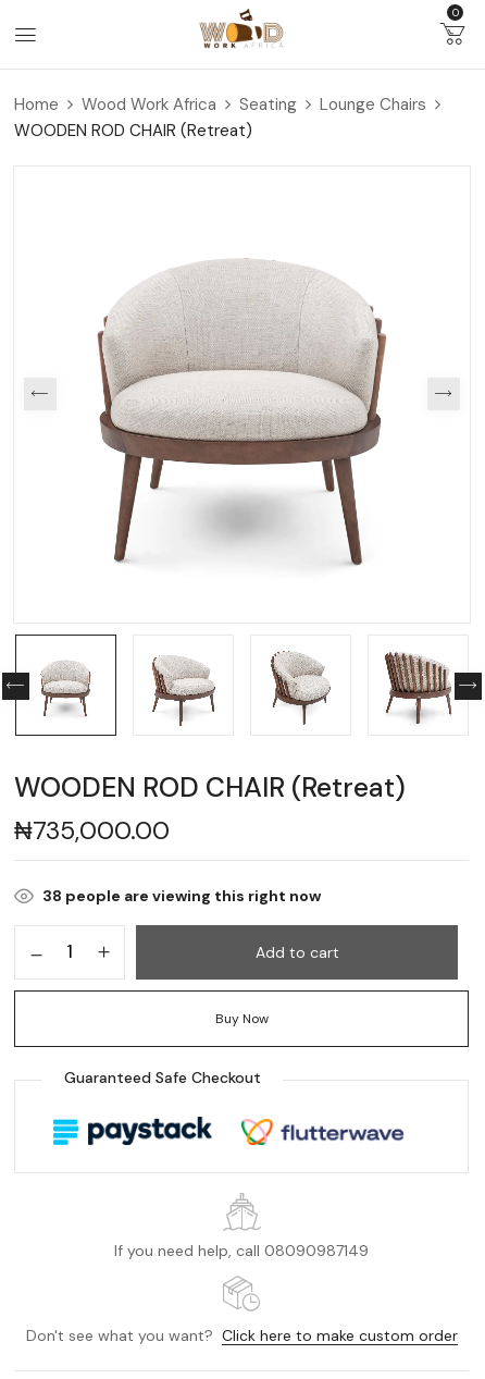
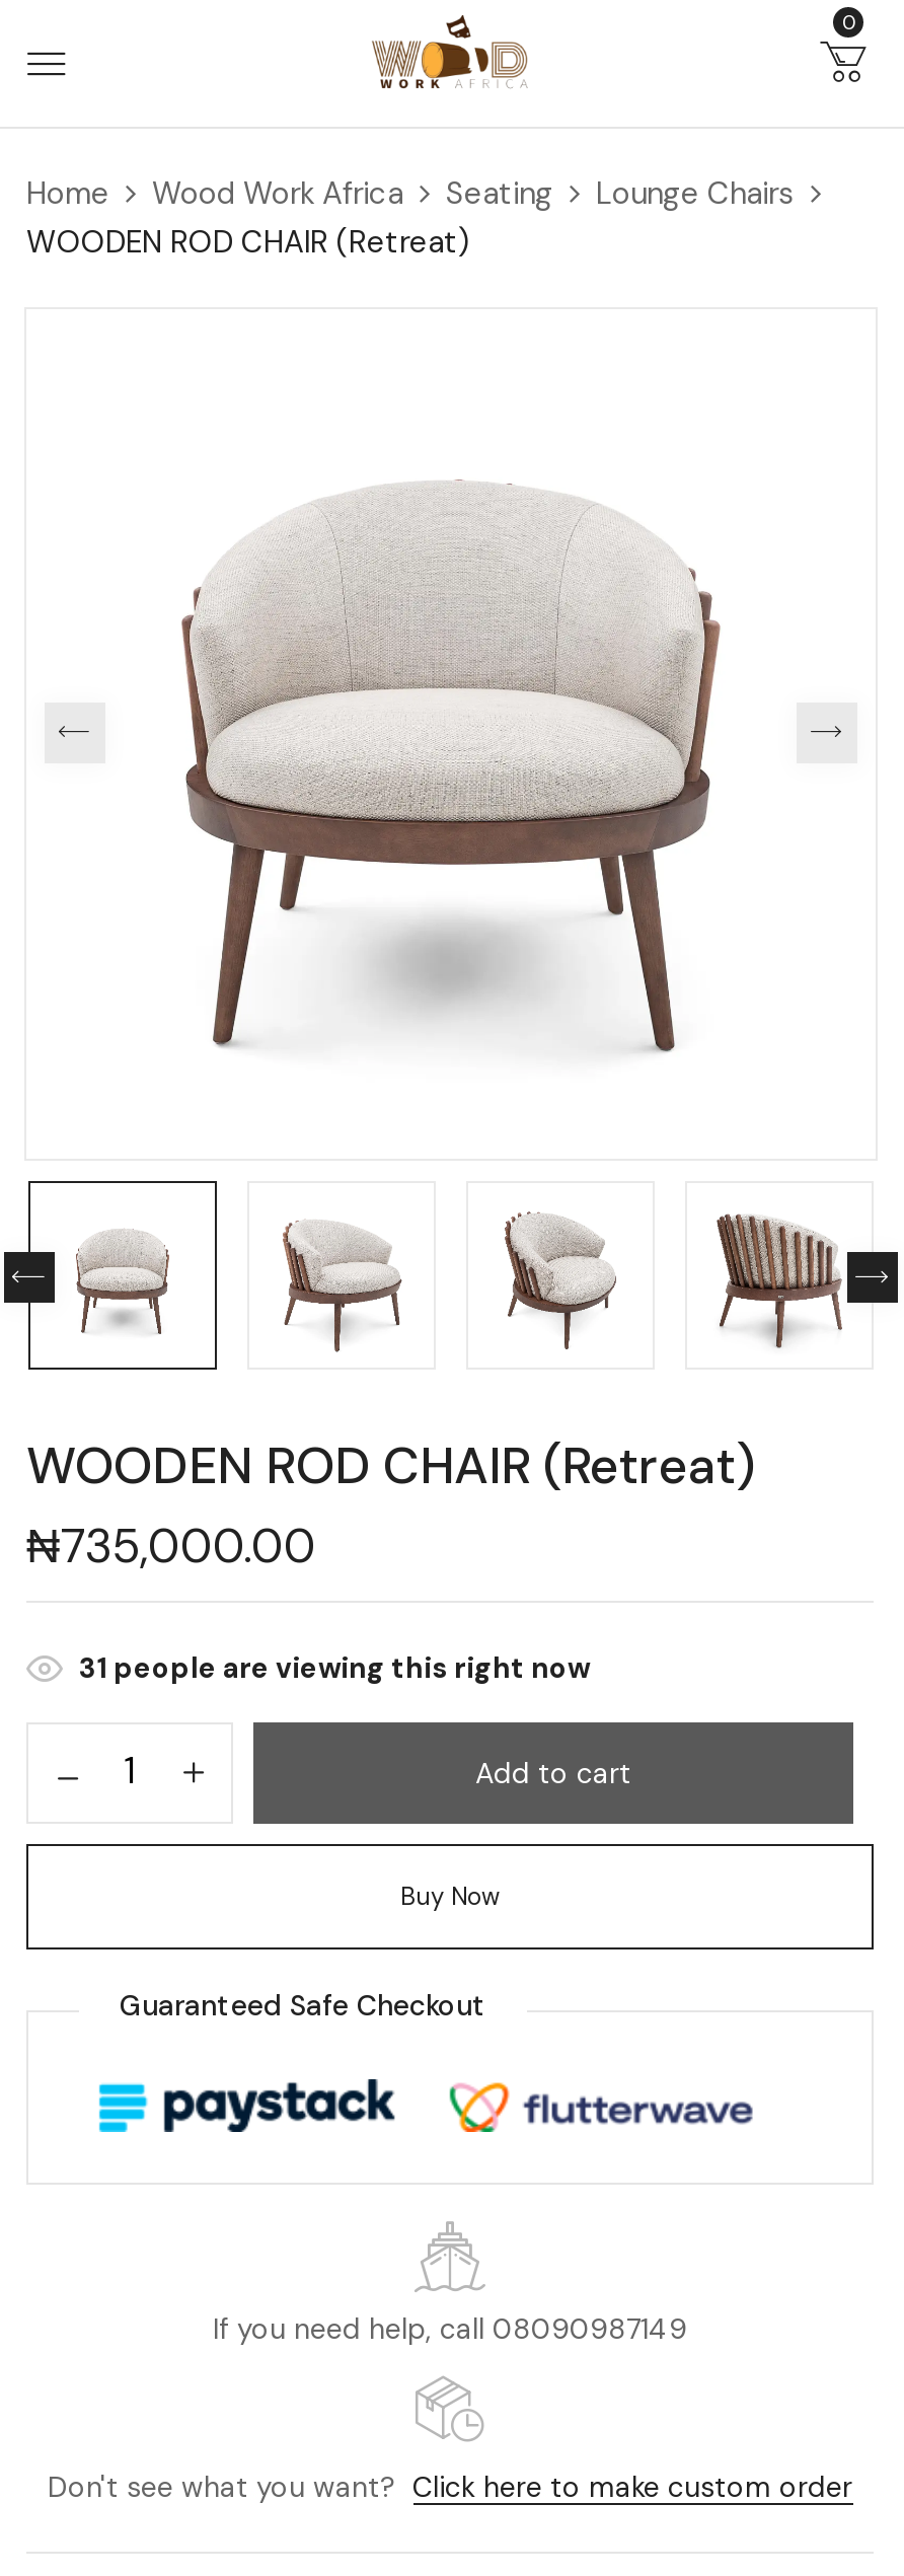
- 38 people are viewing this right now
+ 31 people are viewing this right now
